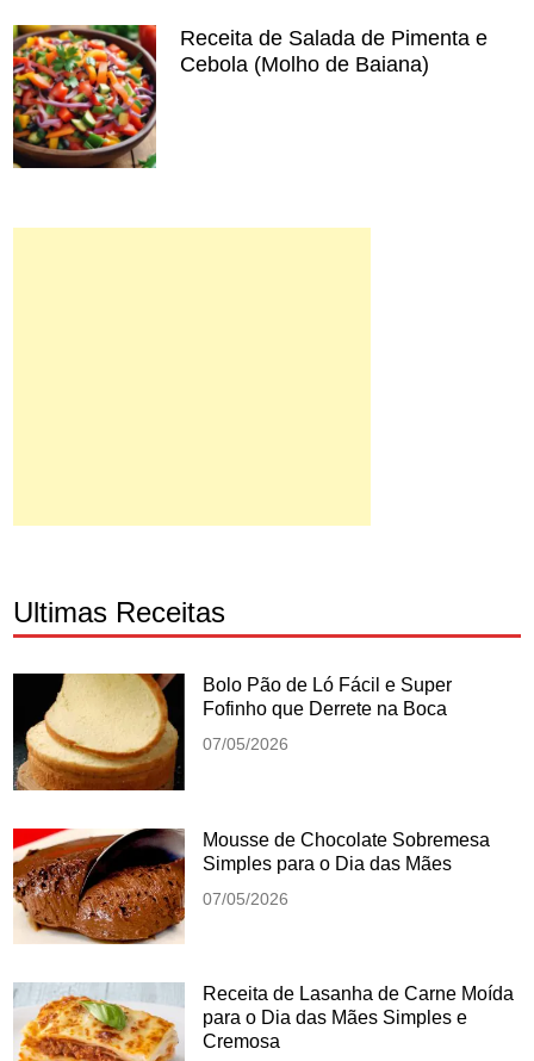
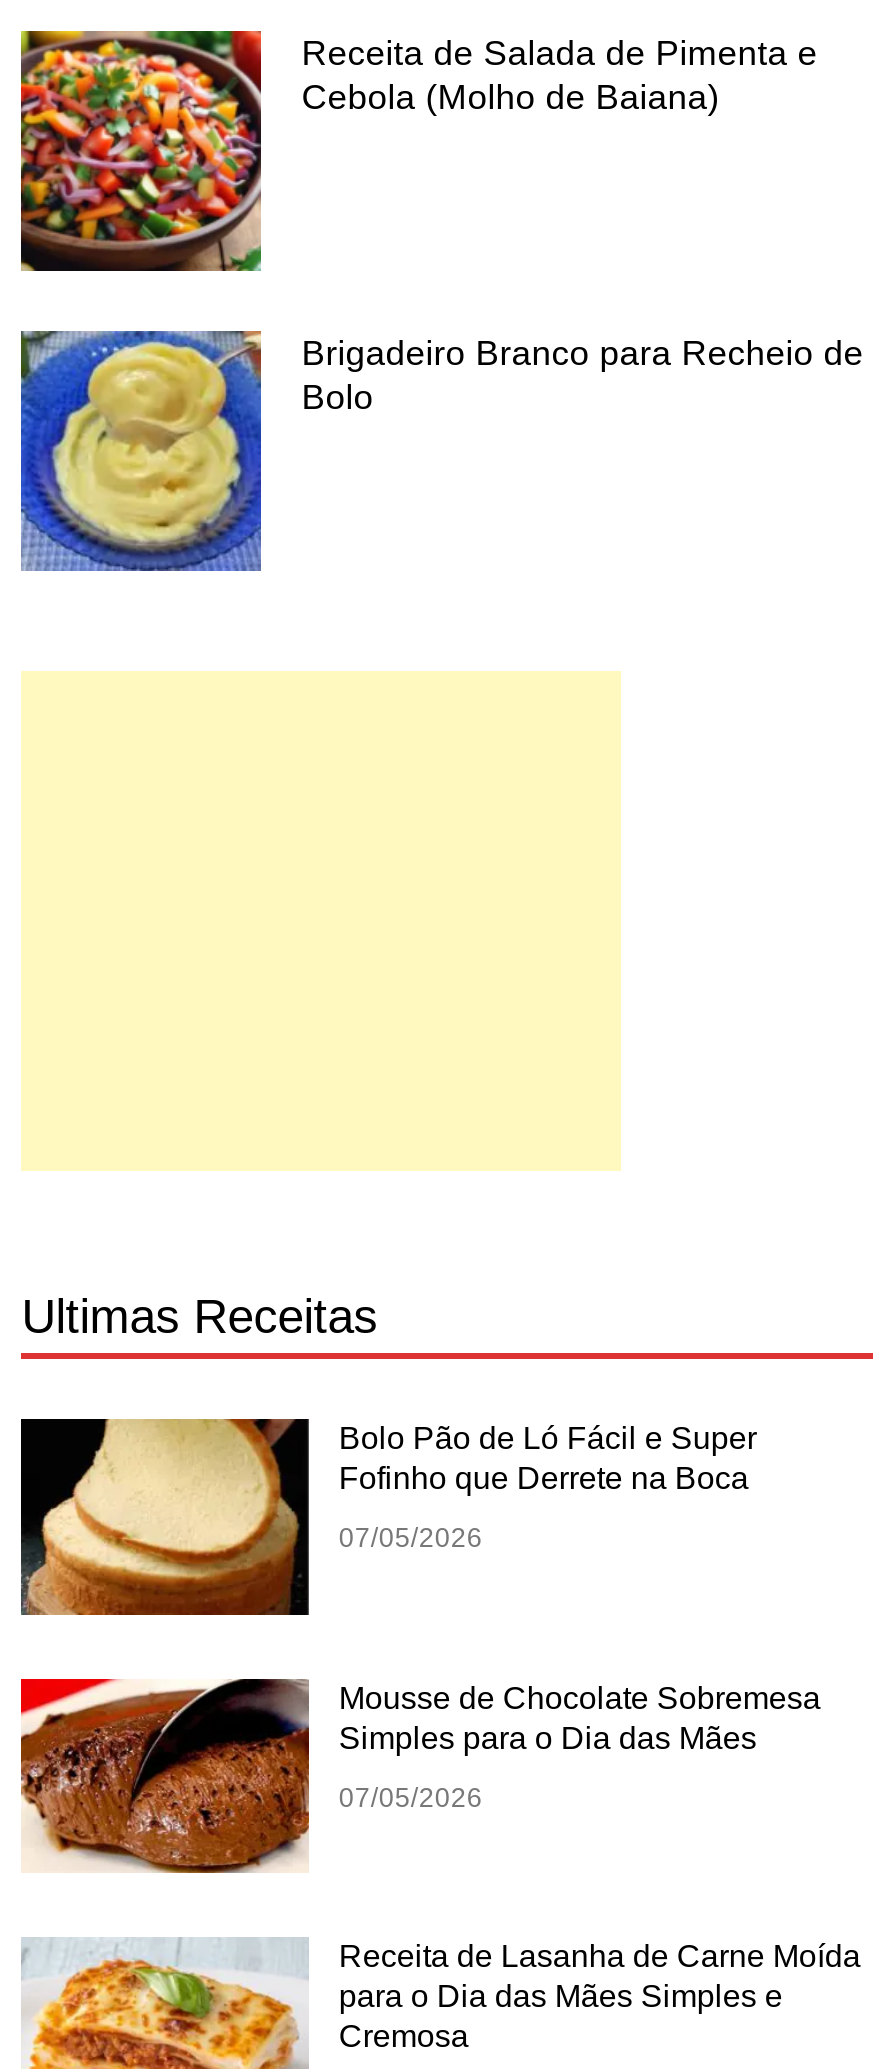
+ [image]
+ Brigadeiro Branco para Recheio de
+ Bolo
